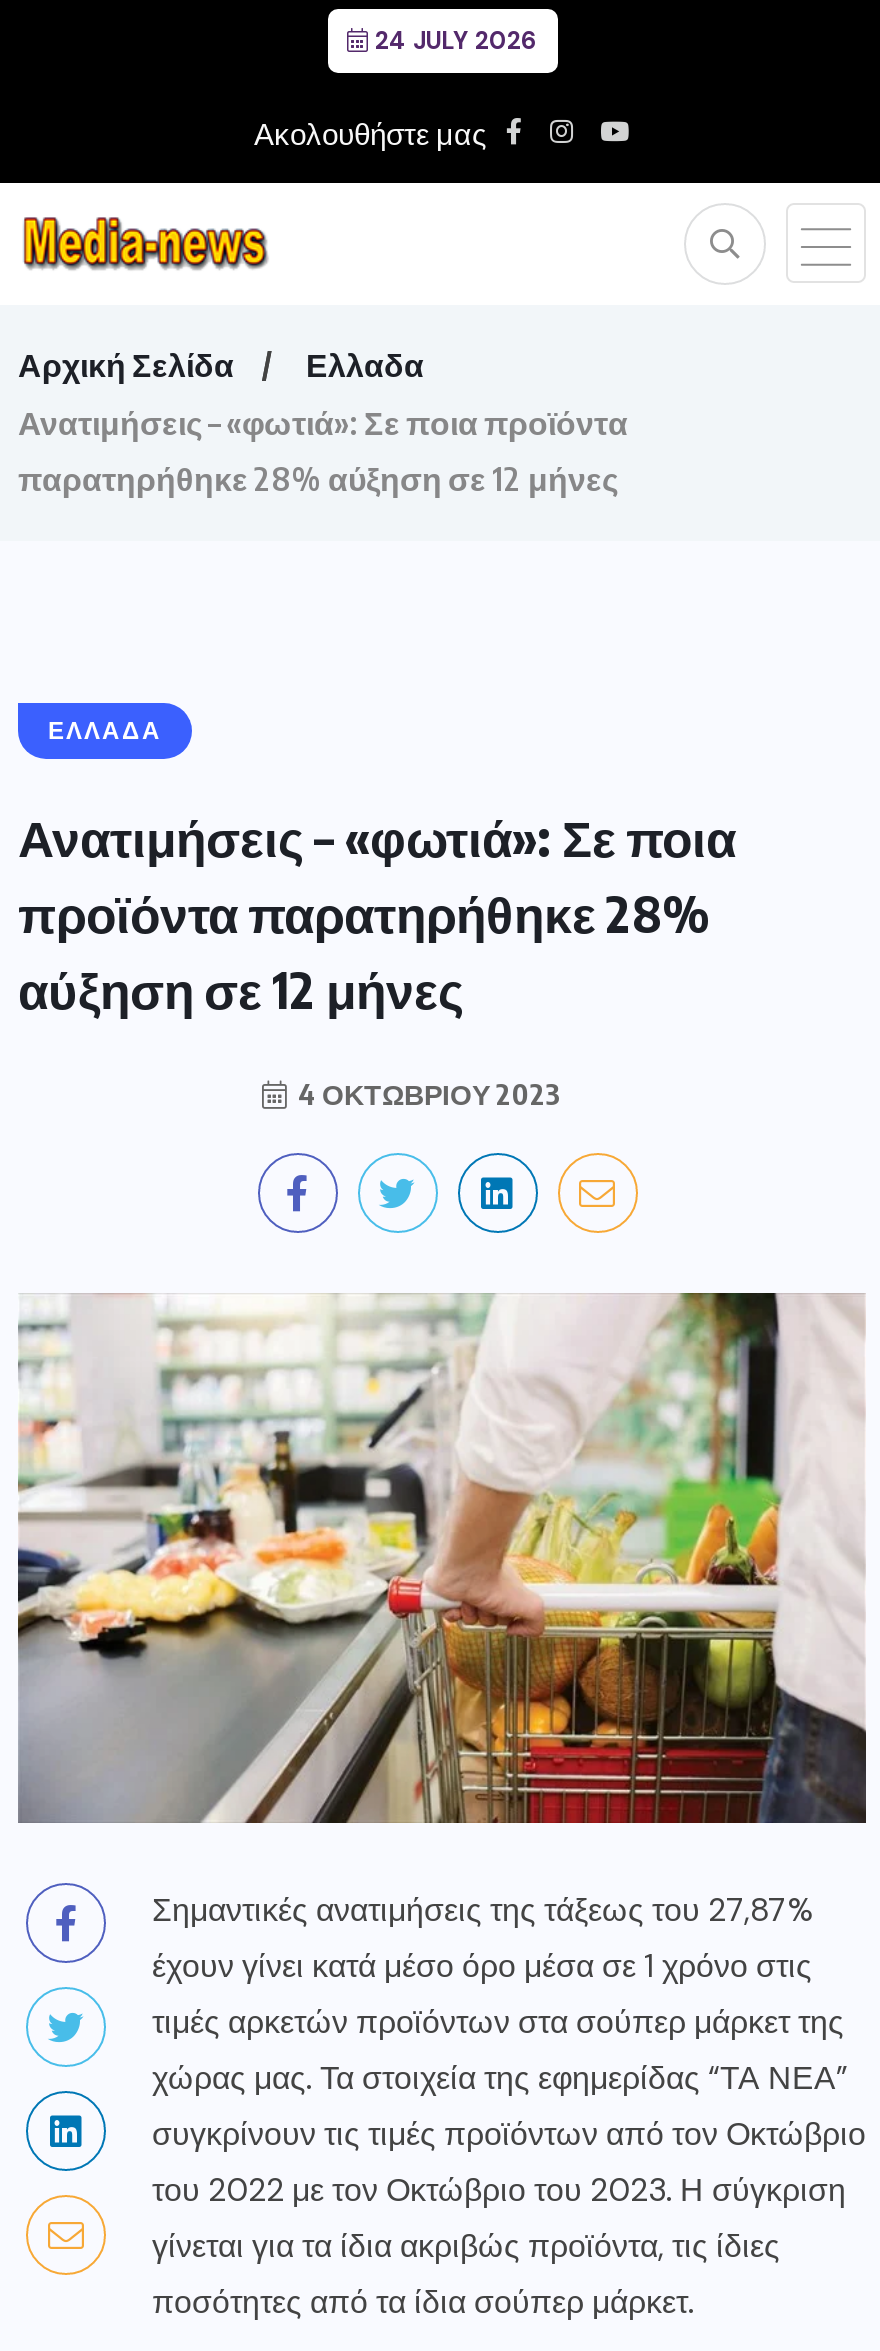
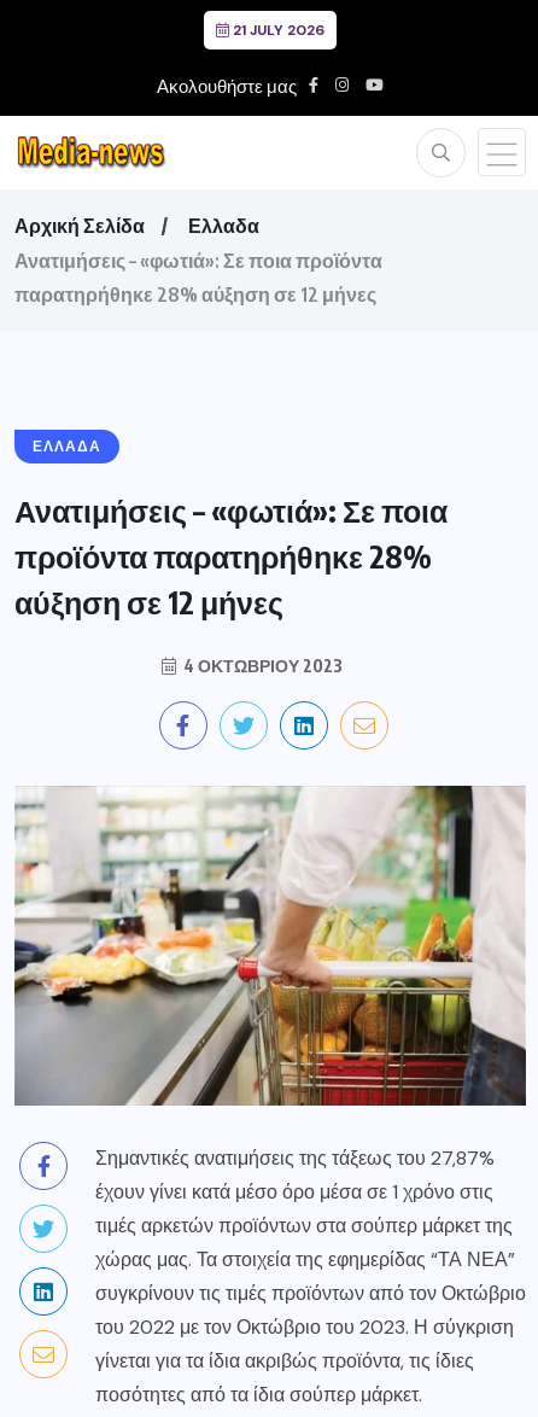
- 24 JULY 2026
+ 21 JULY 2026
